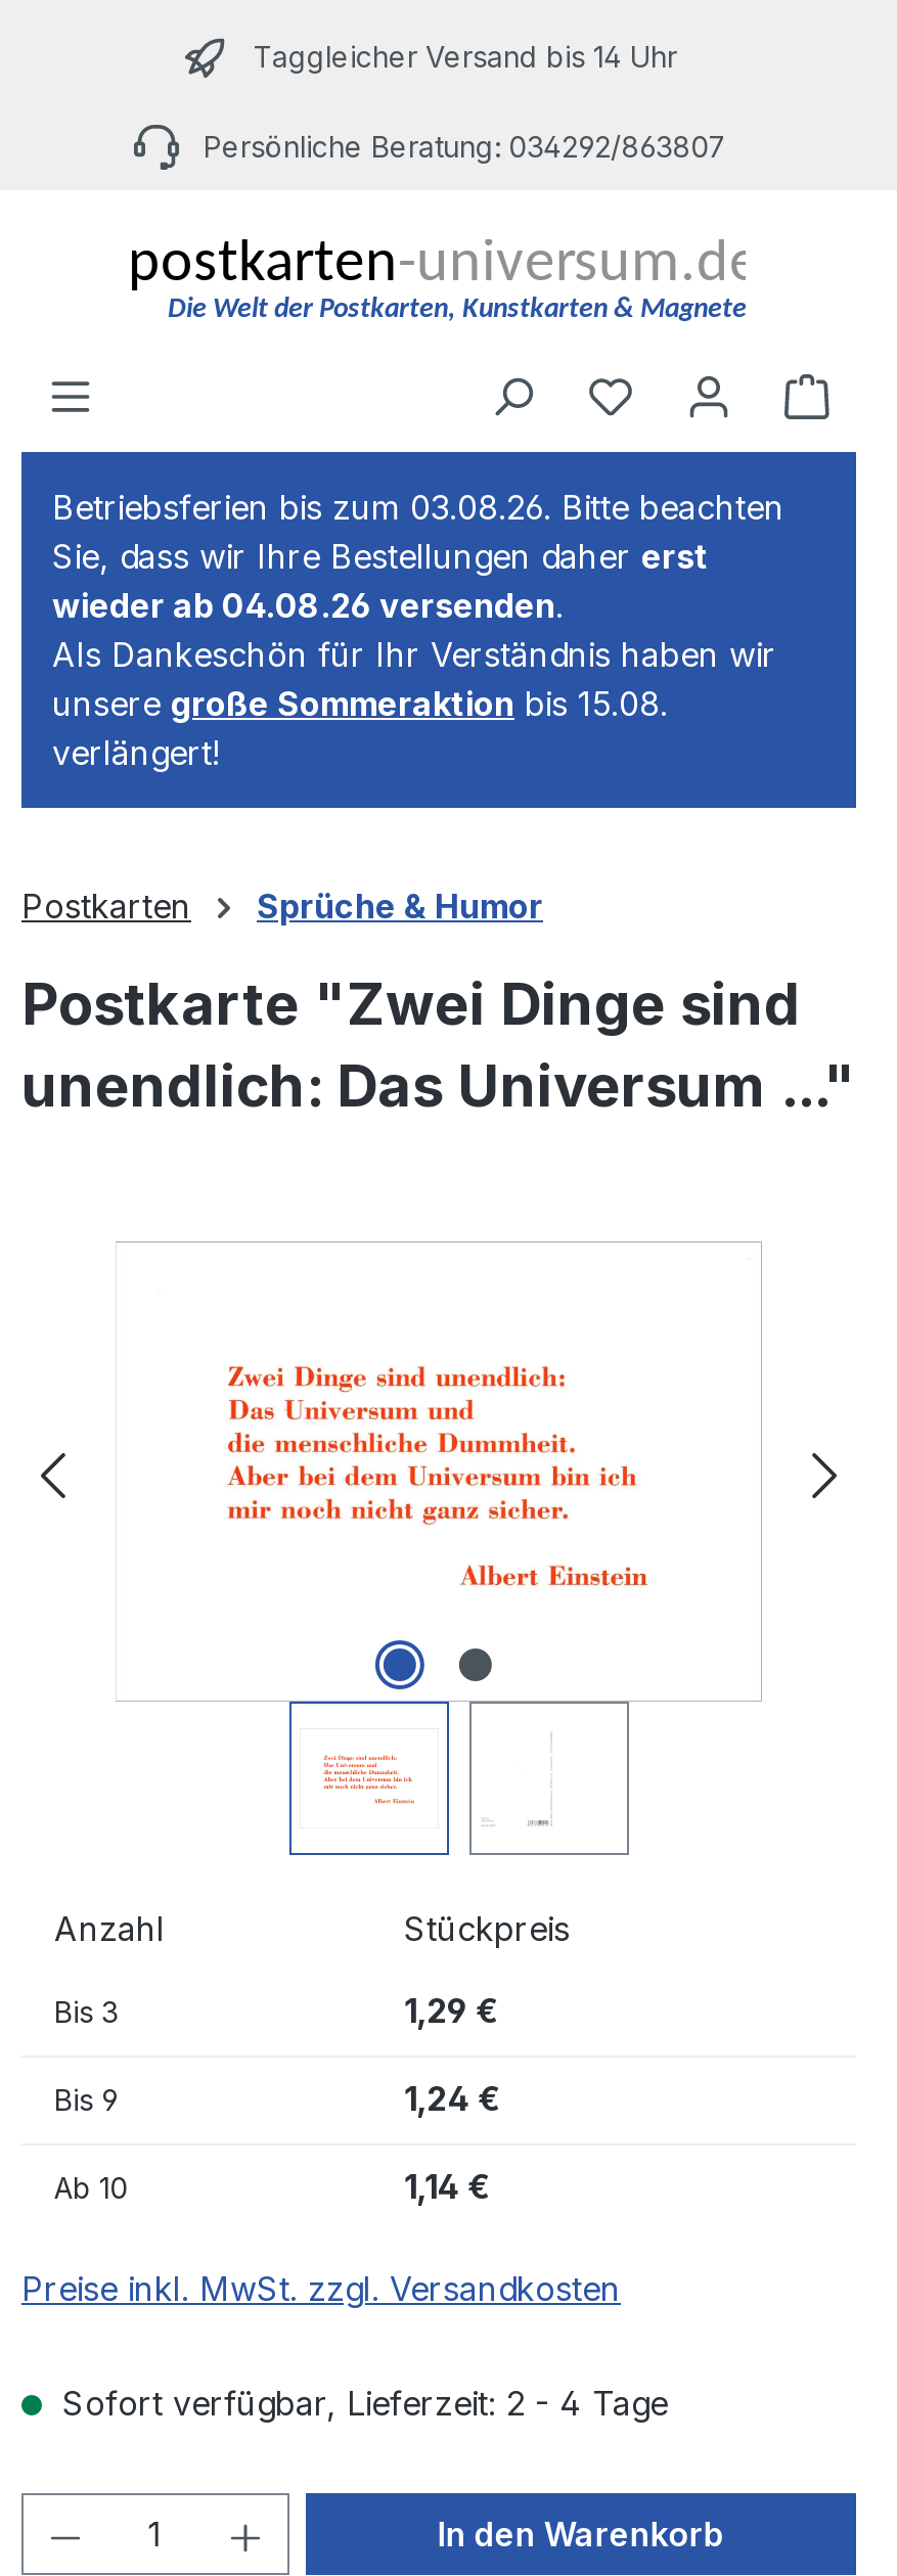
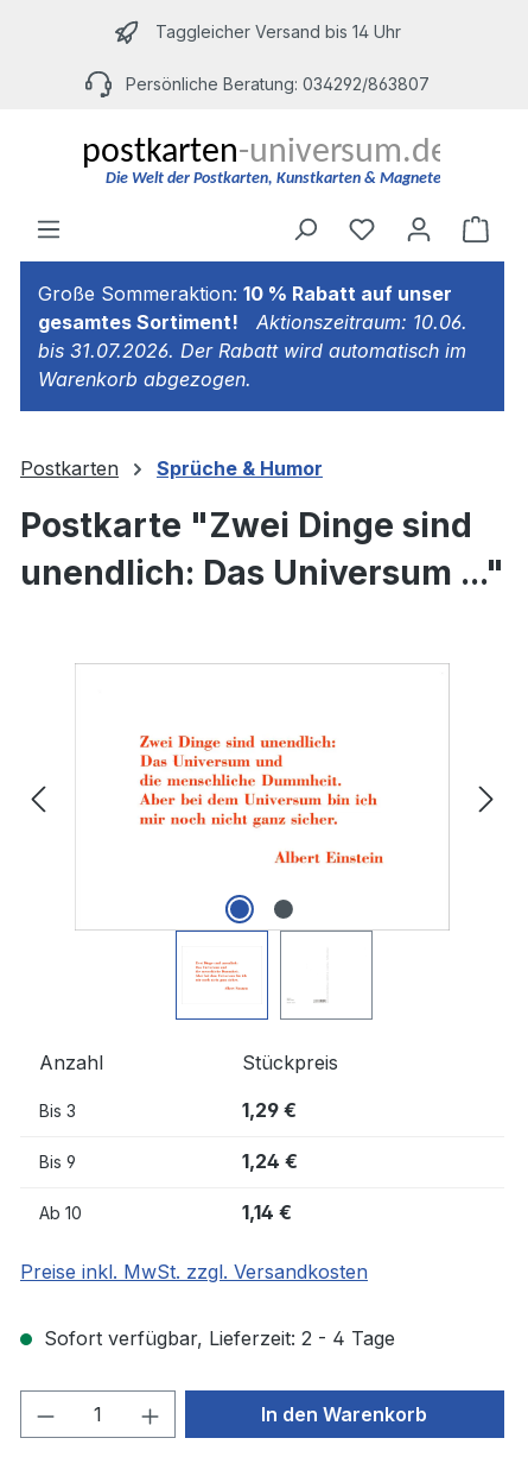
- Betriebsferien bis zum 03.08.26. Bitte beachten
- Sie, dass wir Ihre Bestellungen daher erst
- wieder ab 04.08.26 versenden.
- Als Dankeschön für Ihr Verständnis haben wir
- unsere große Sommeraktion bis 15.08.
- verlängert!
+ Große Sommeraktion: 10 % Rabatt auf unser
+ gesamtes Sortiment!
+ Aktionszeitraum: 10.06.
+ bis 31.07.2026. Der Rabatt wird automatisch im
+ Warenkorb abgezogen.
